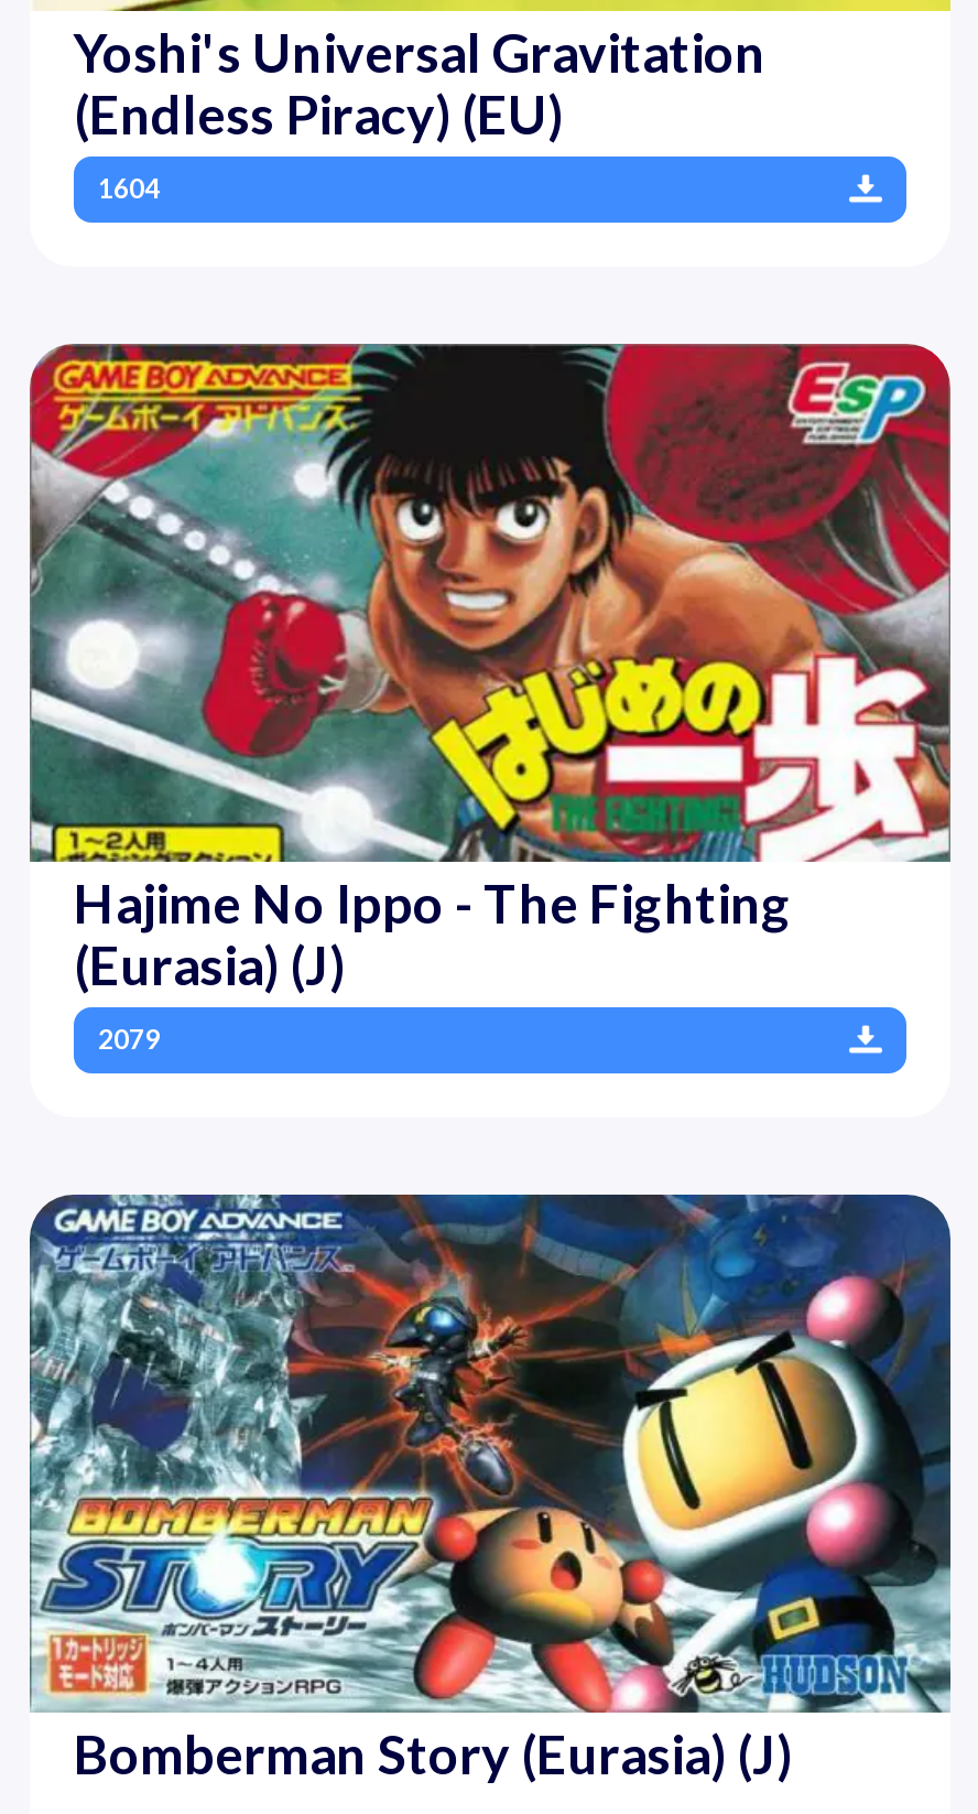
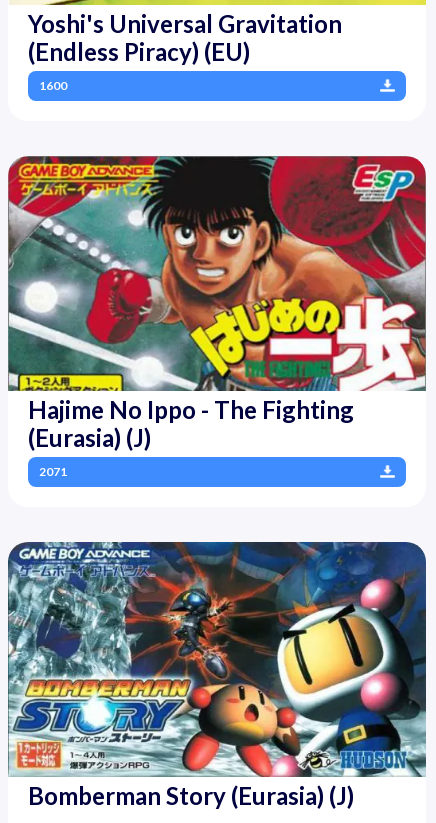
- 1604
+ 1600

- 2079
+ 2071
